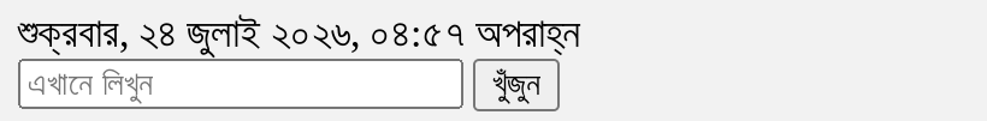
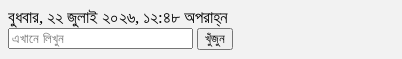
- শুক্রবার, ২৪ জুলাই ২০২৬, ০৪:৫৭ অপরাহ্ন
+ বুধবার, ২২ জুলাই ২০২৬, ১২:৪৮ অপরাহ্ন
